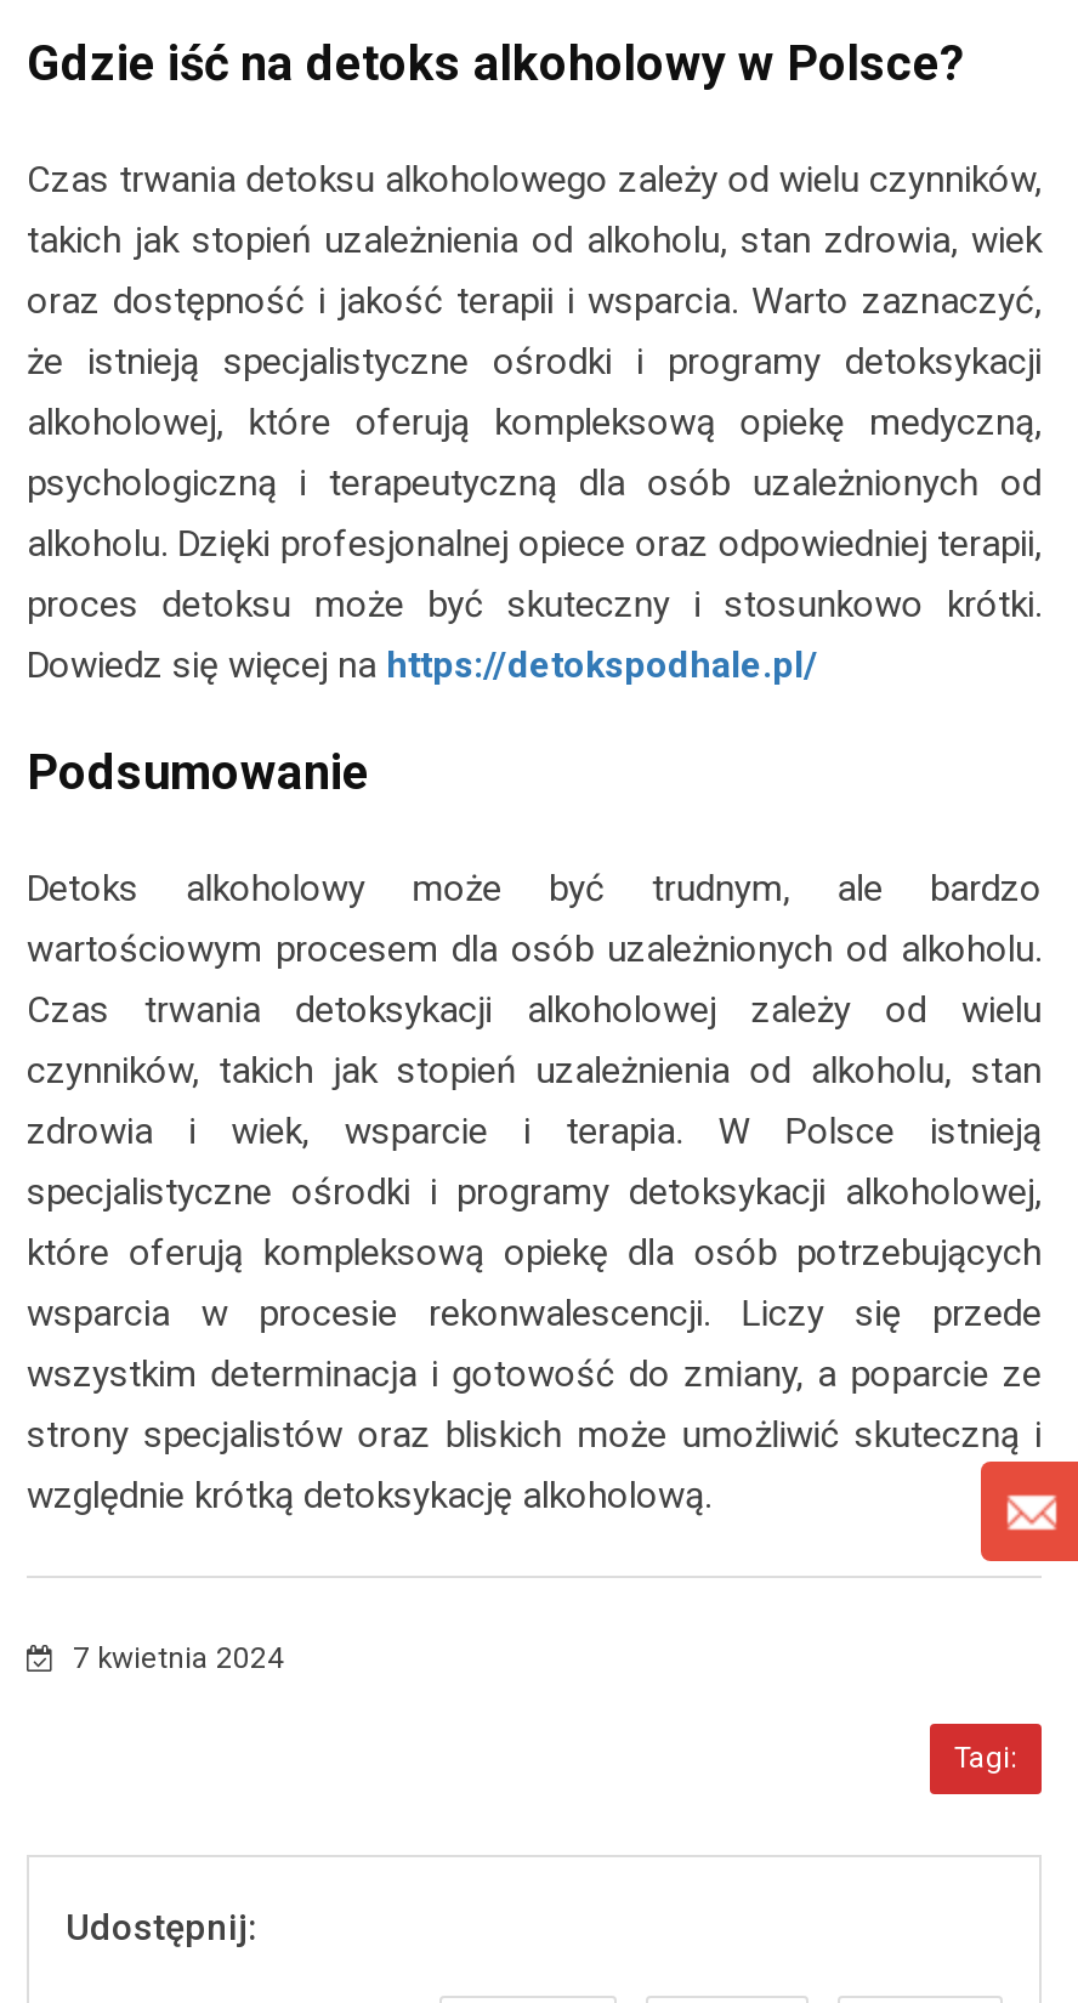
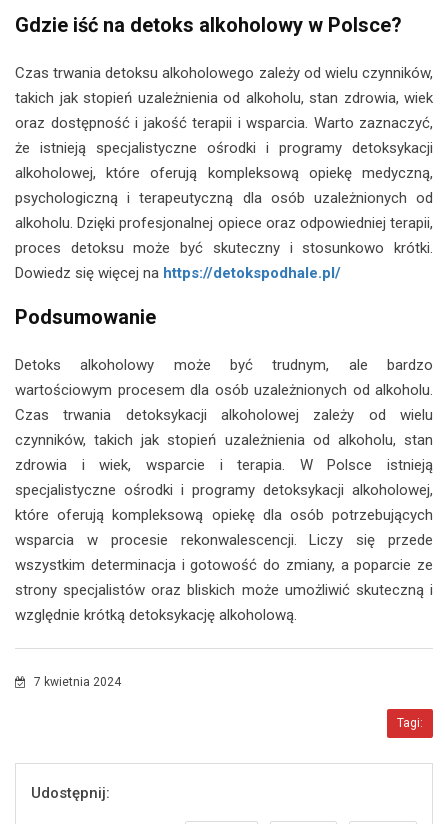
- [image]
